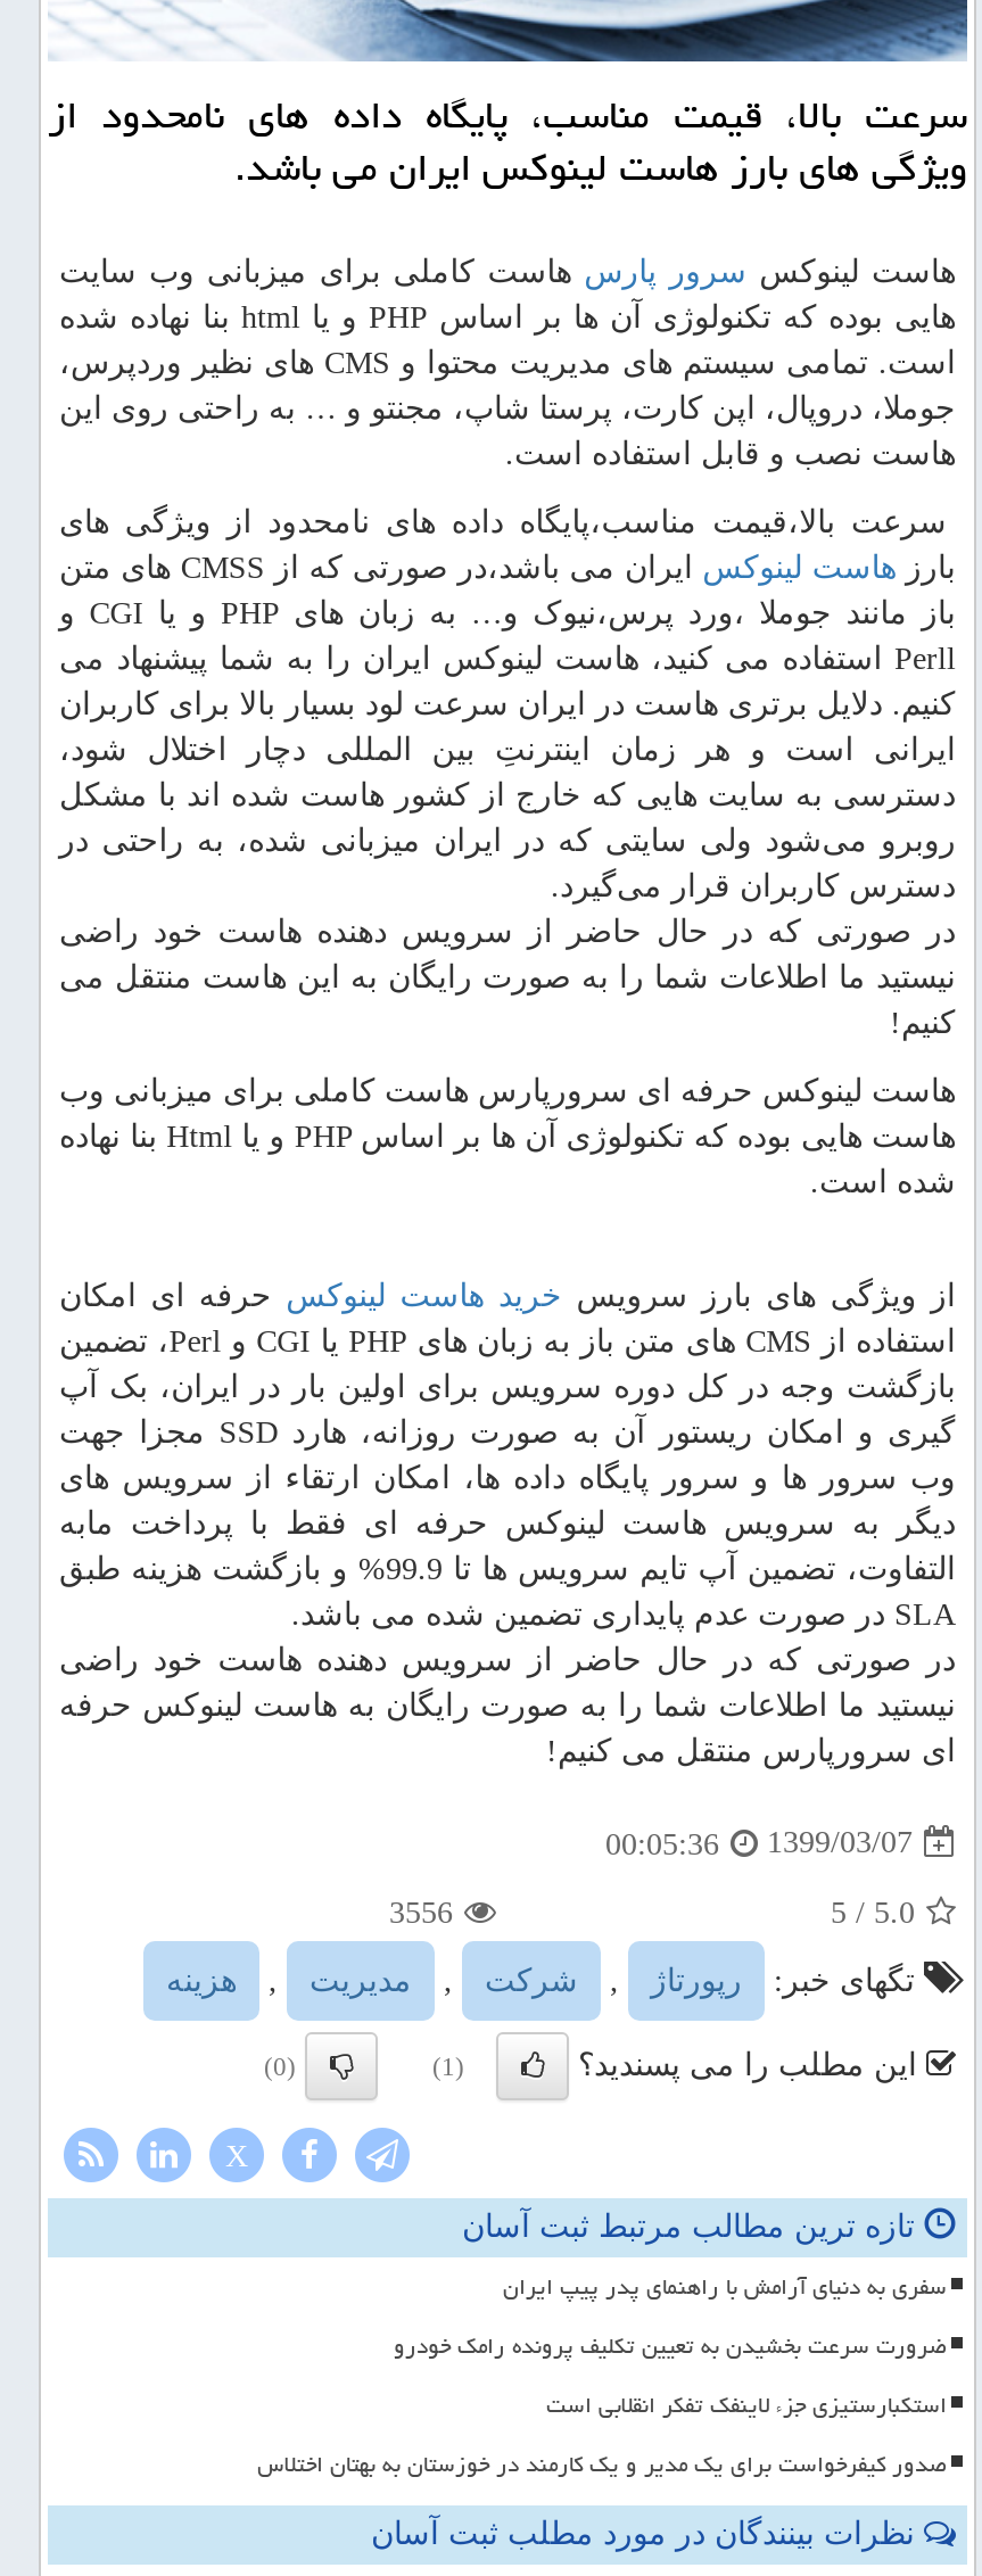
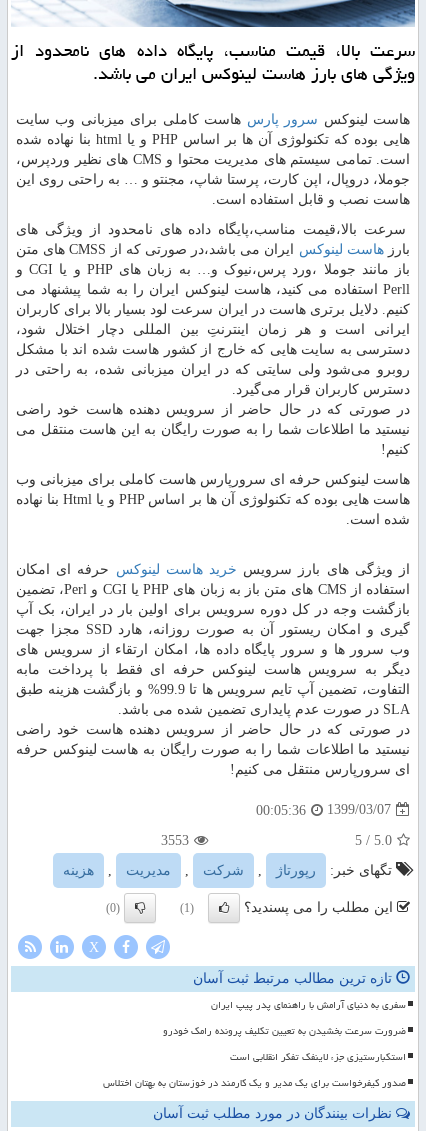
- 3556
+ 3553
